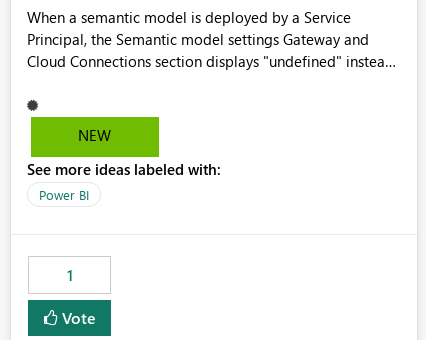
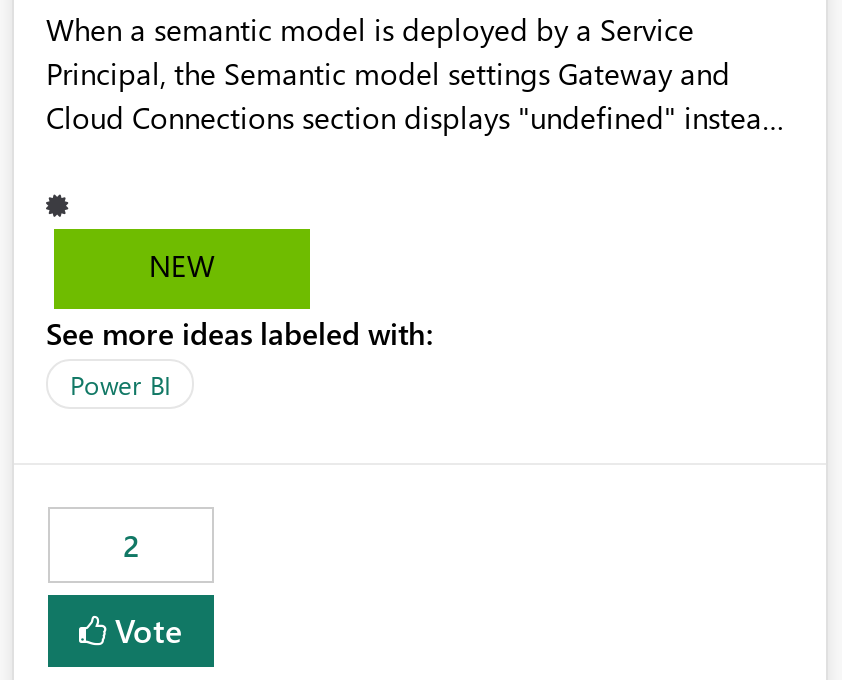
- 1
+ 2
